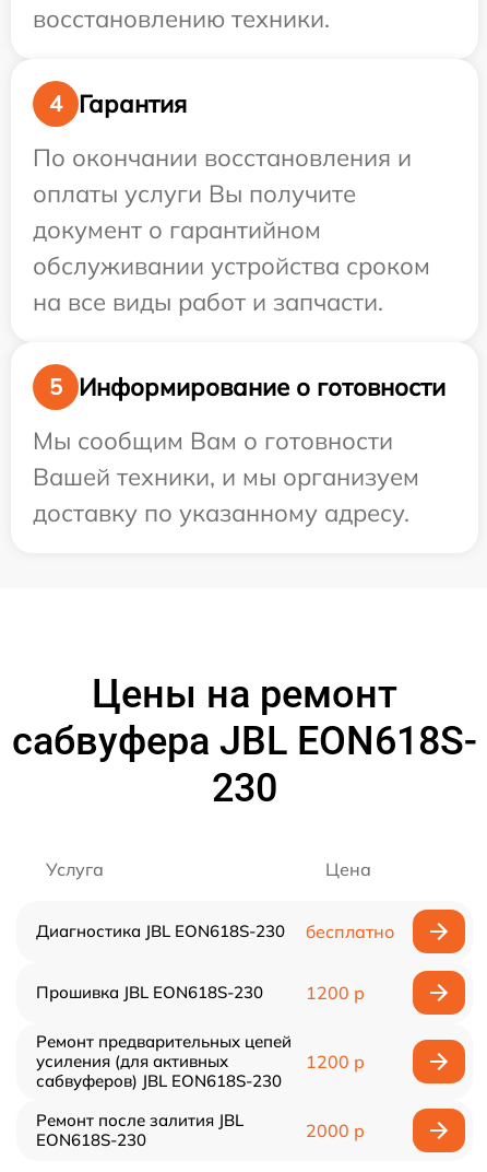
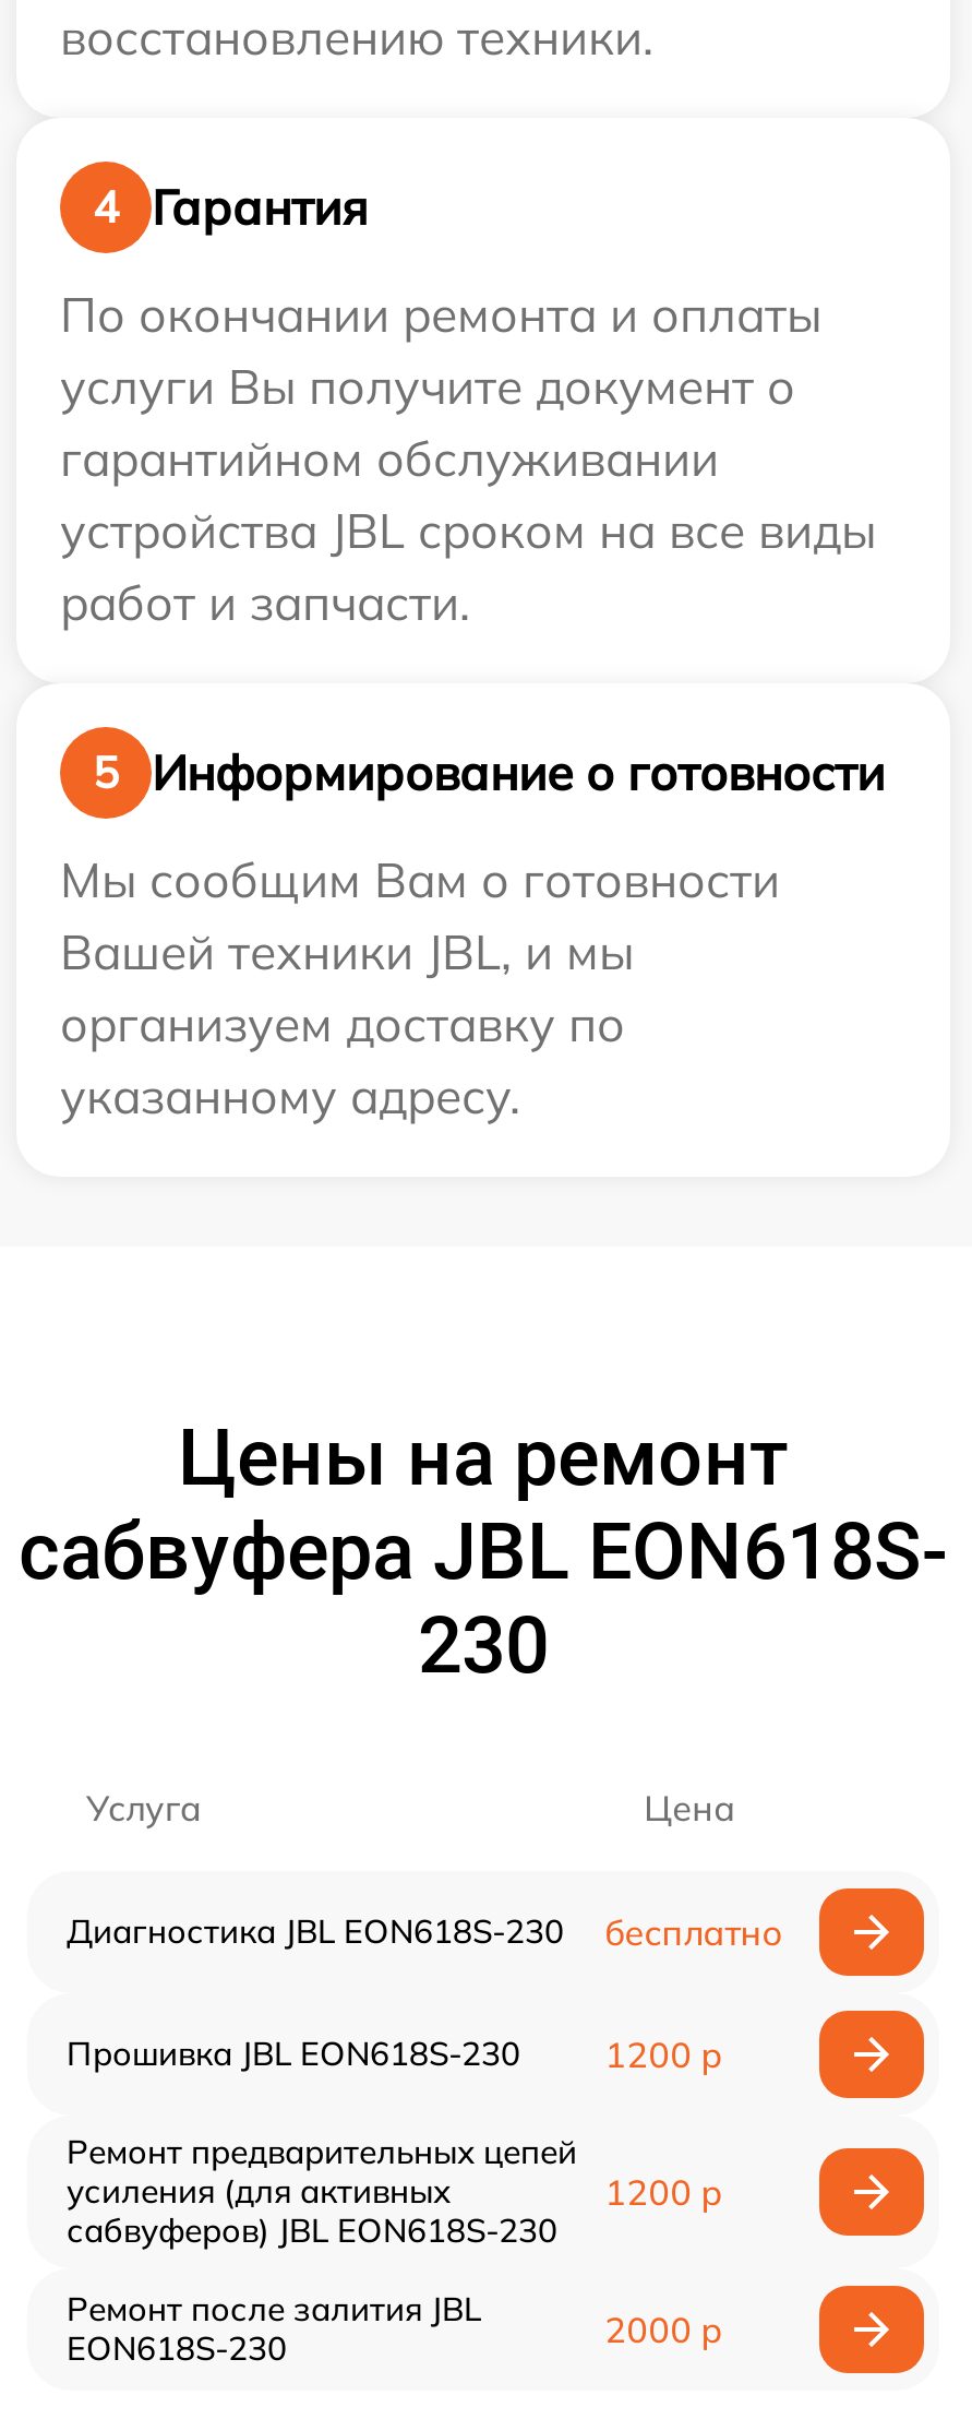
- По окончании восстановления и
- оплаты услуги Вы получите
- документ о гарантийном
- обслуживании устройства сроком
- на все виды работ и запчасти.
+ По окончании ремонта и оплаты
+ услуги Вы получите документ о
+ гарантийном обслуживании
+ устройства JBL сроком на все виды
+ работ и запчасти.

- Вашей техники, и мы организуем
- доставку по указанному адресу.
+ Вашей техники JBL, и мы
+ организуем доставку по
+ указанному адресу.
